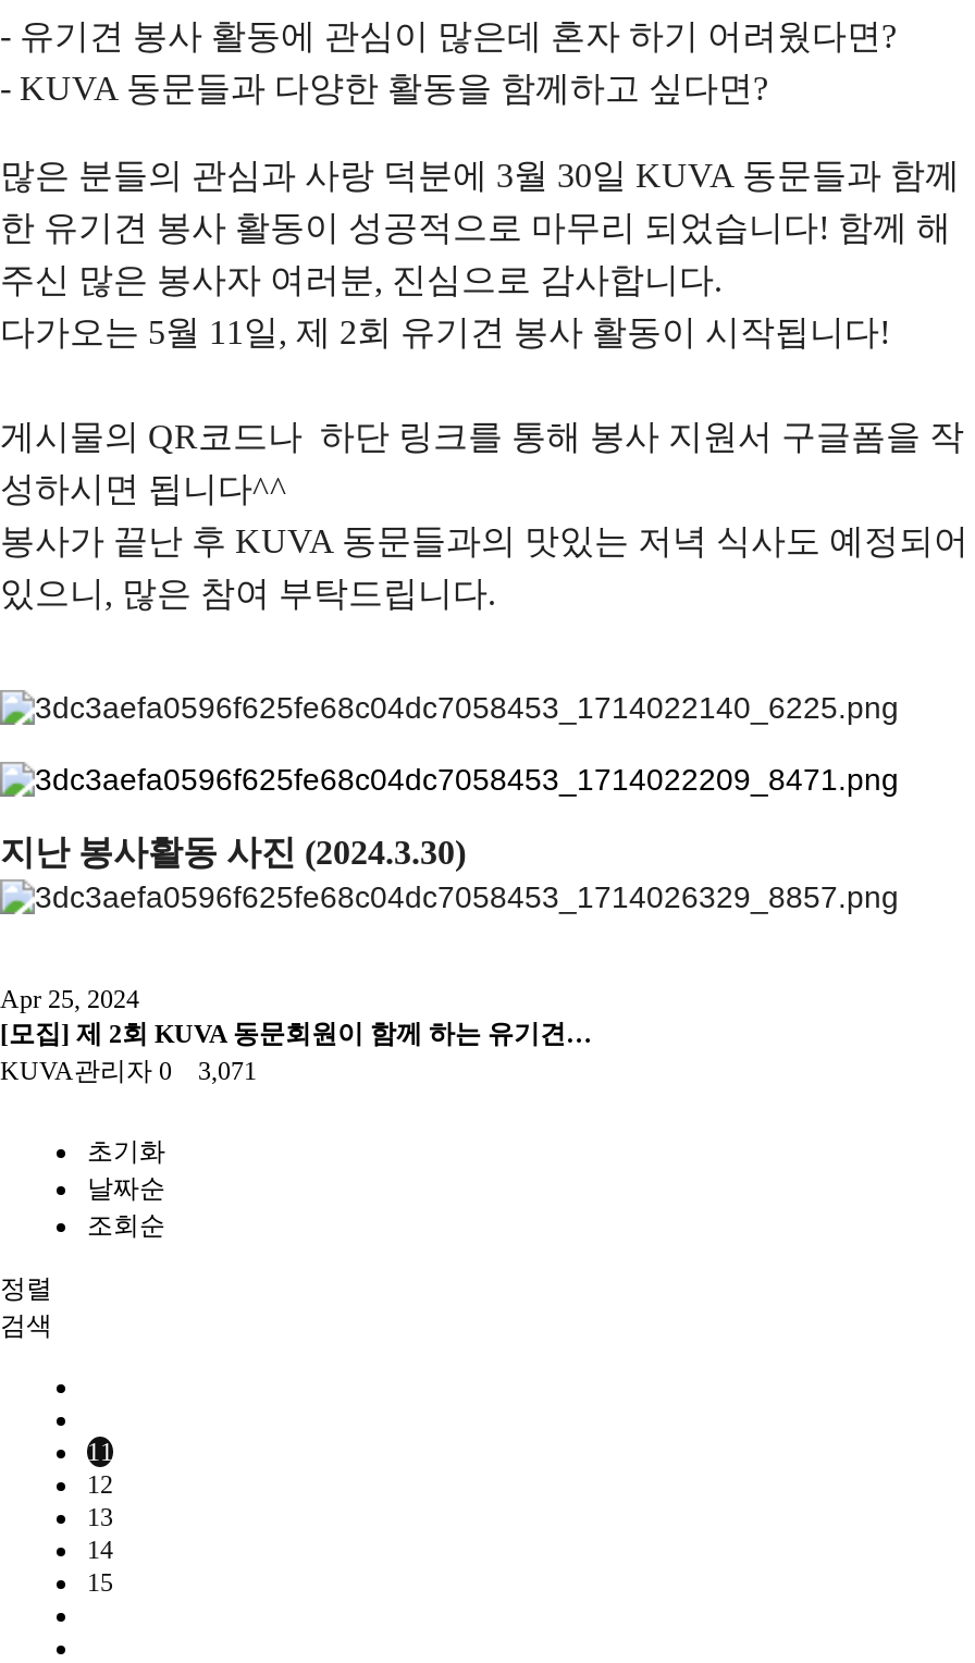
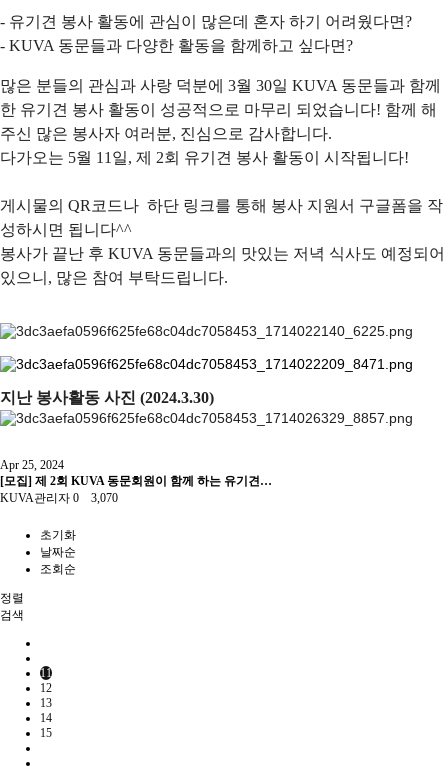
- KUVA관리자 0 3,071
+ KUVA관리자 0 3,070
